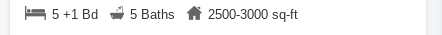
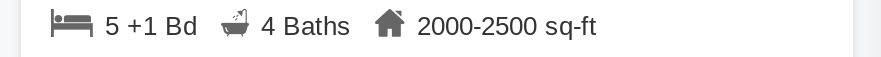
- 5 Baths
- 2500-3000 sq-ft
+ 4 Baths
+ 2000-2500 sq-ft
